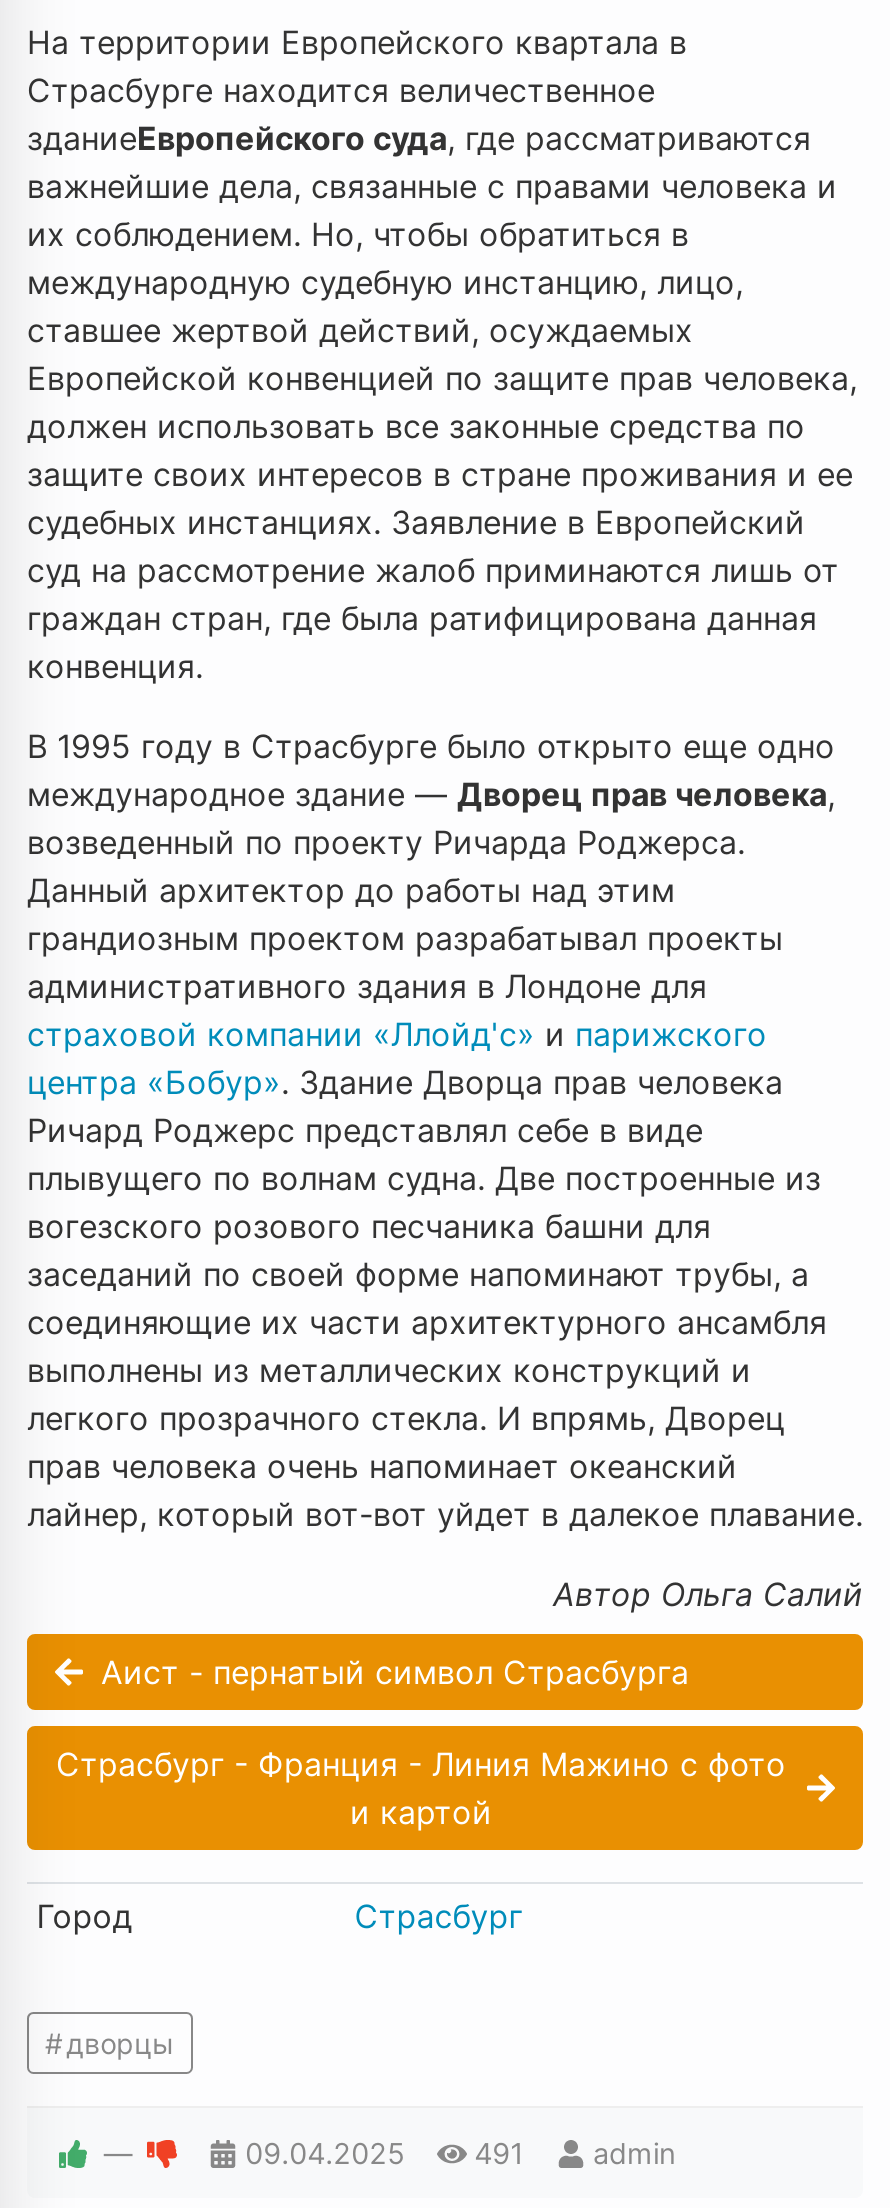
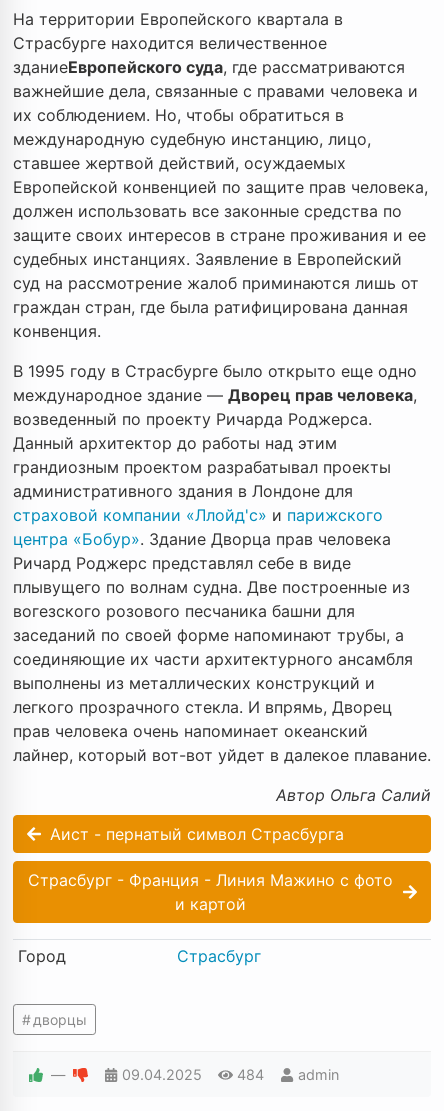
- 09.04.2025 491
+ 09.04.2025 484
